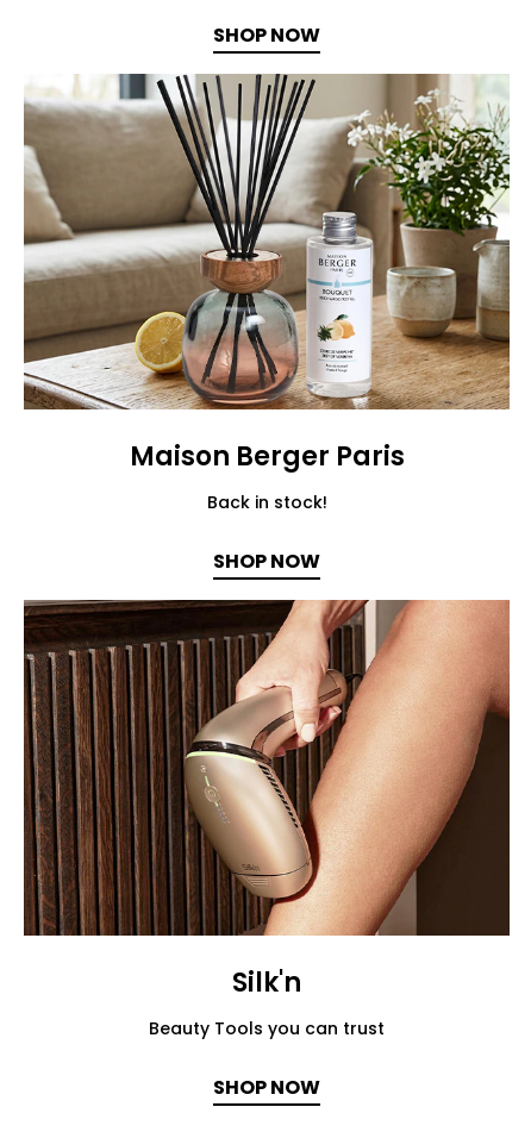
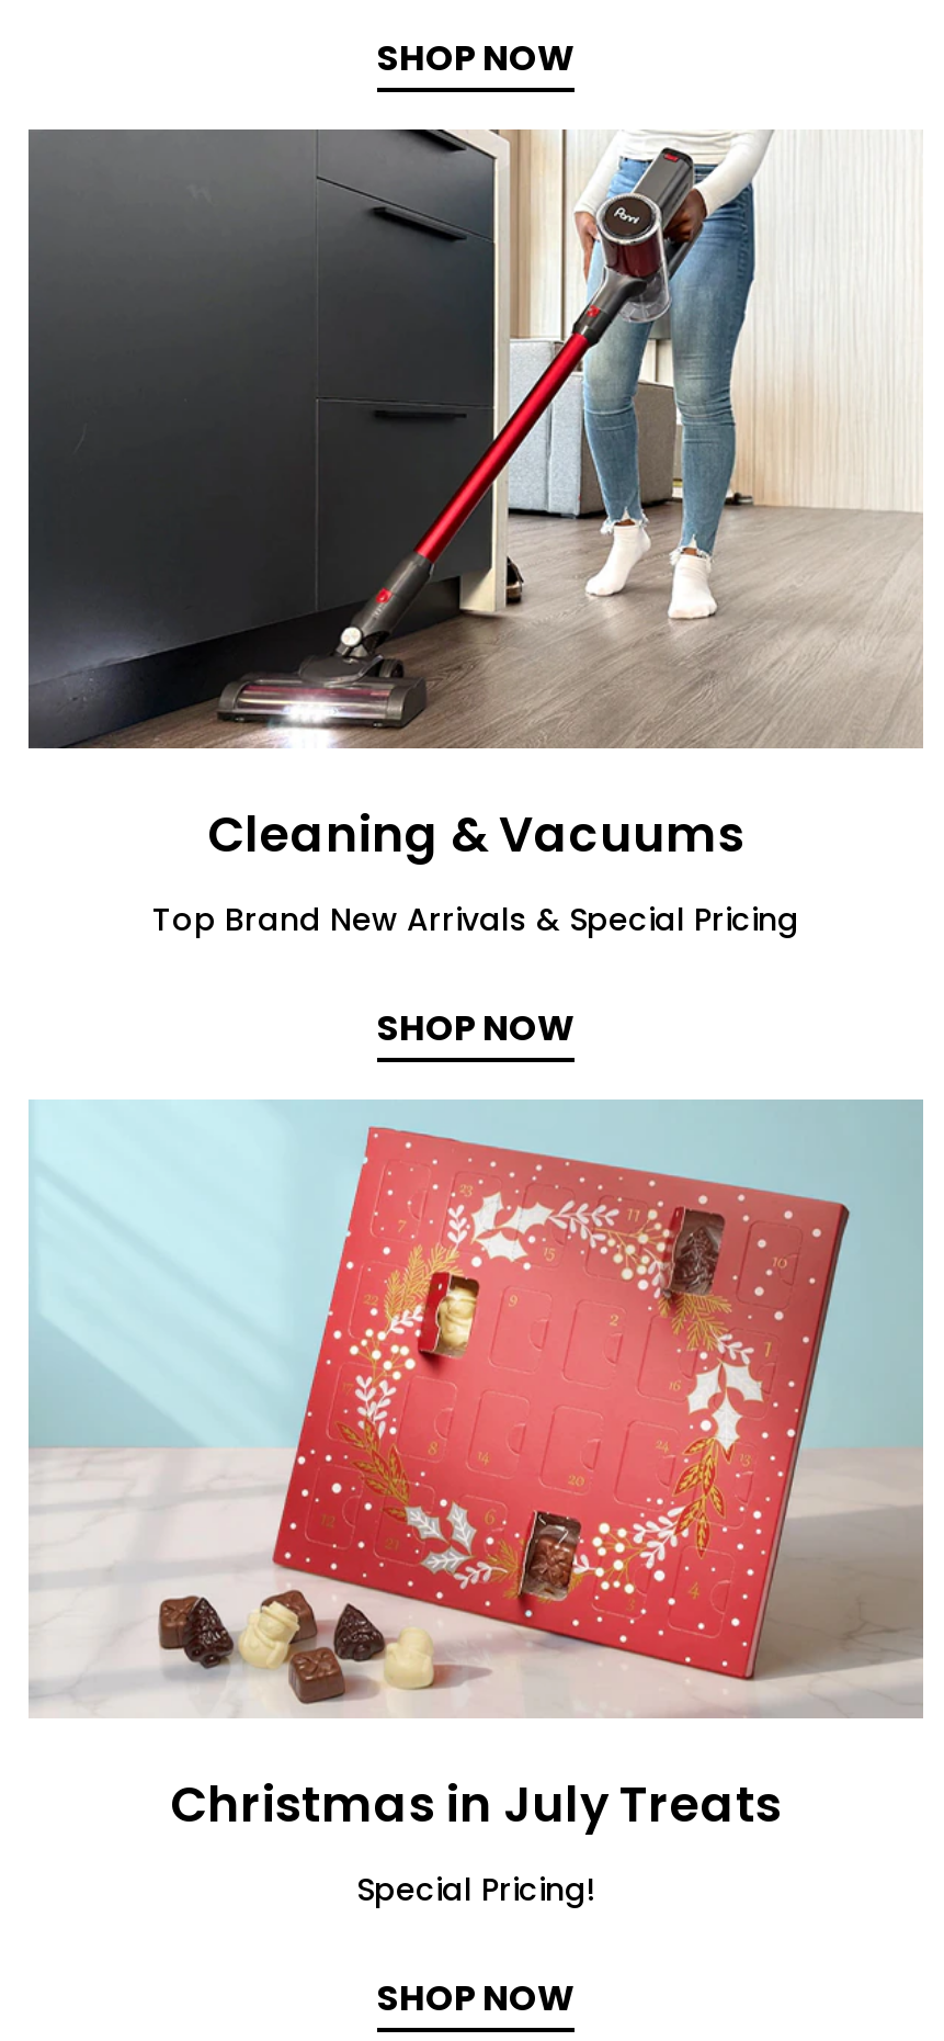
- [image]
- Maison Berger Paris
- Back in stock!
+ [image]
+ Cleaning & Vacuums
+ Top Brand New Arrivals & Special Pricing

- [image]
- Silk'n
- Beauty Tools you can trust
+ [image]
+ Christmas in July Treats
+ Special Pricing!
